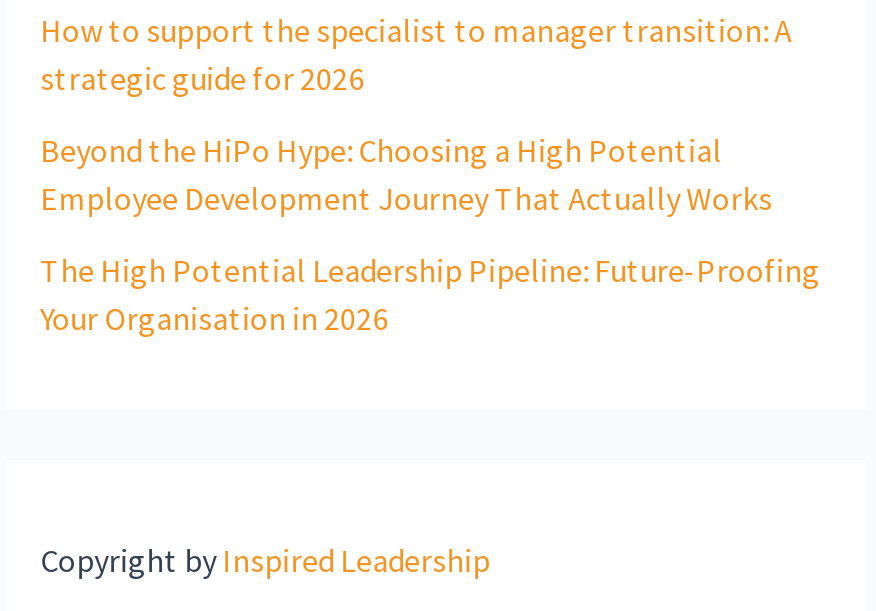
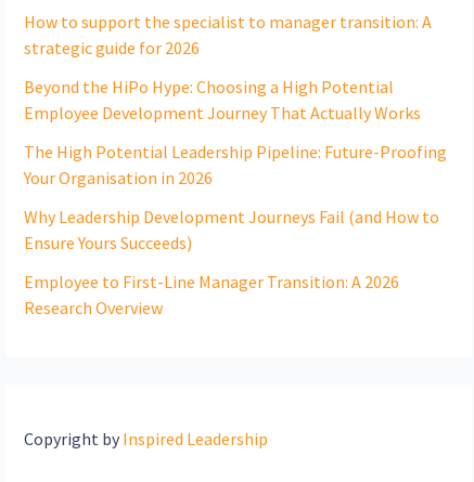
+ Why Leadership Development Journeys Fail (and How to
+ Ensure Yours Succeeds)
+ Employee to First-Line Manager Transition: A 2026
+ Research Overview
